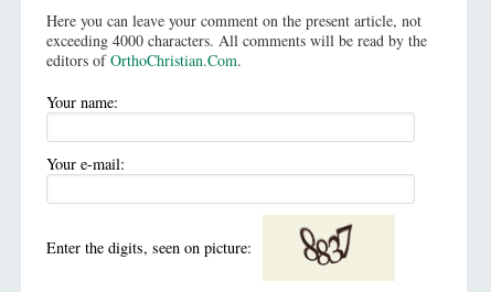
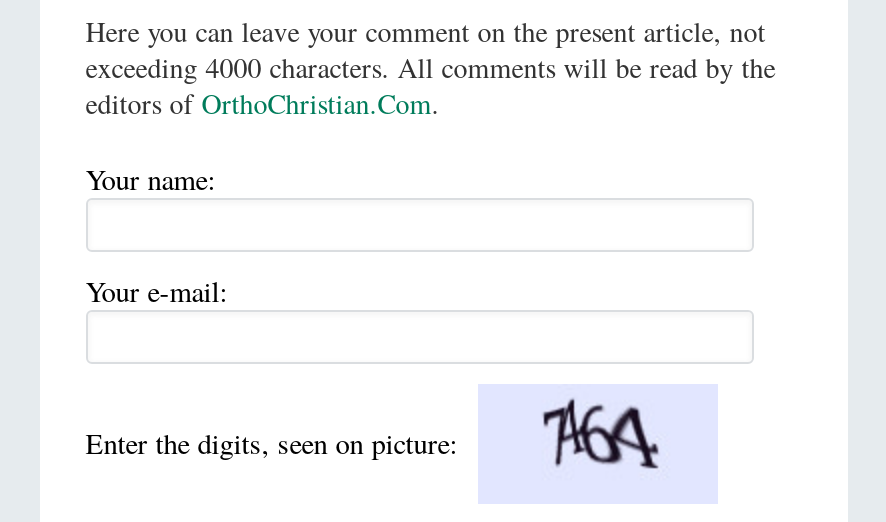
- [image]
+ [image]
